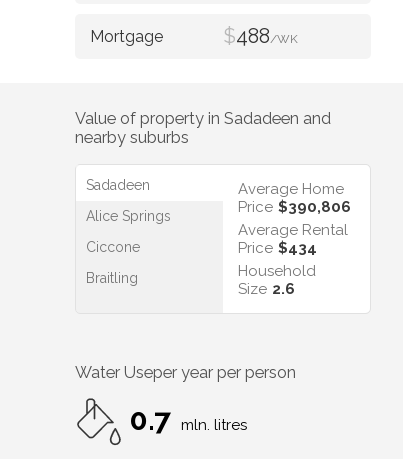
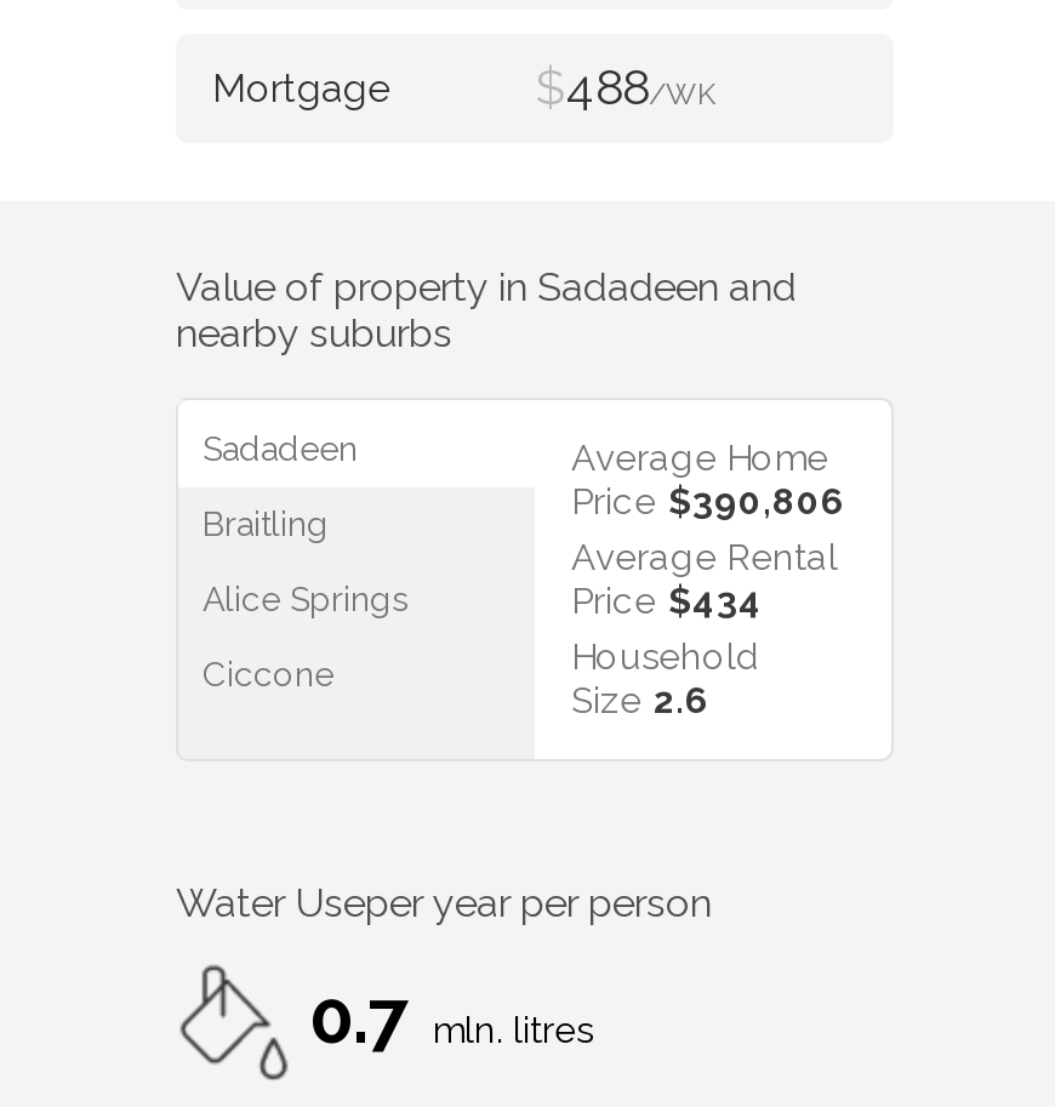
moved down: Alice Springs | Ciccone

moved up: Braitling
